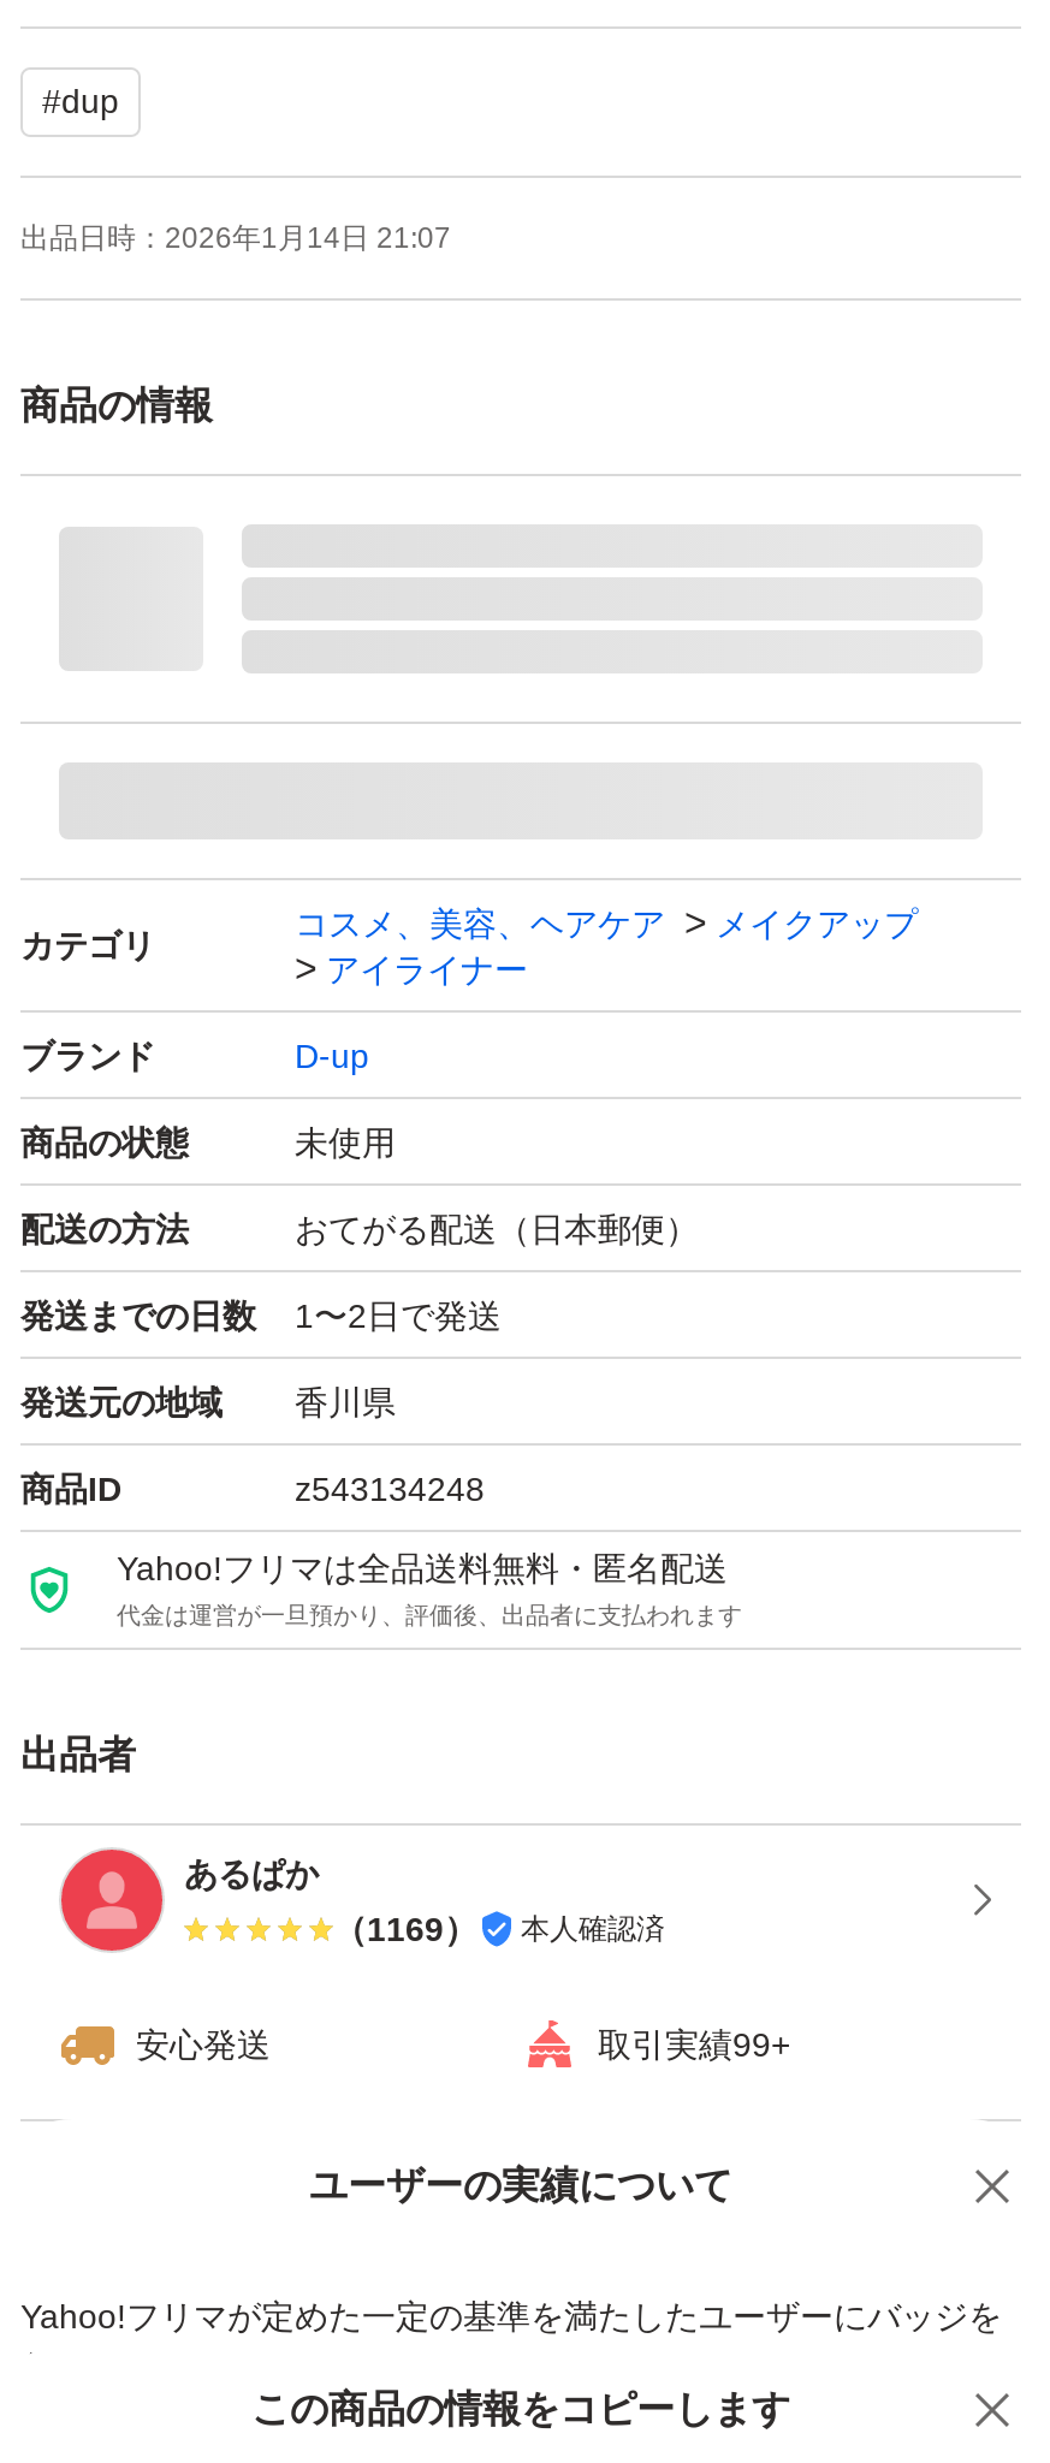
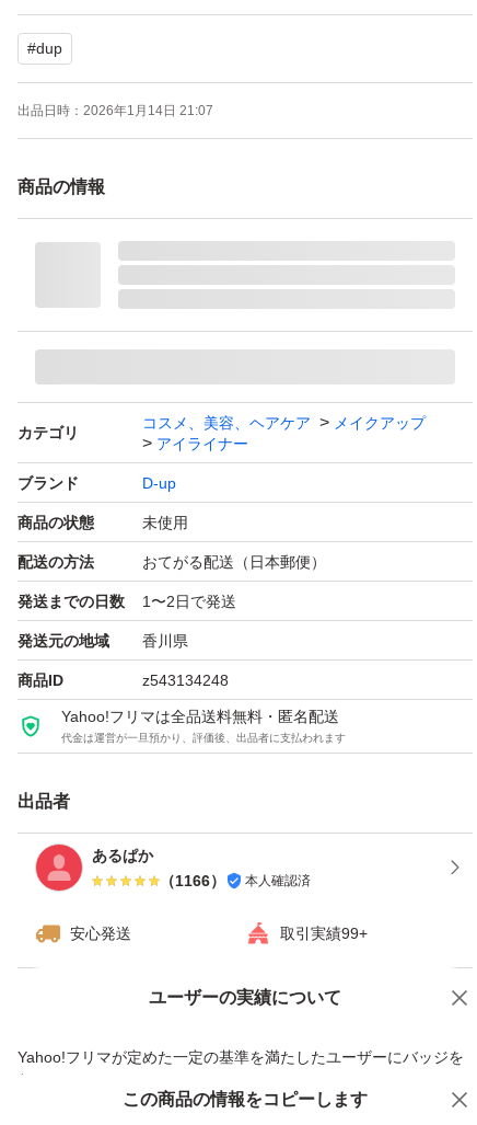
- （1169） 本人確認済
+ （1166） 本人確認済
